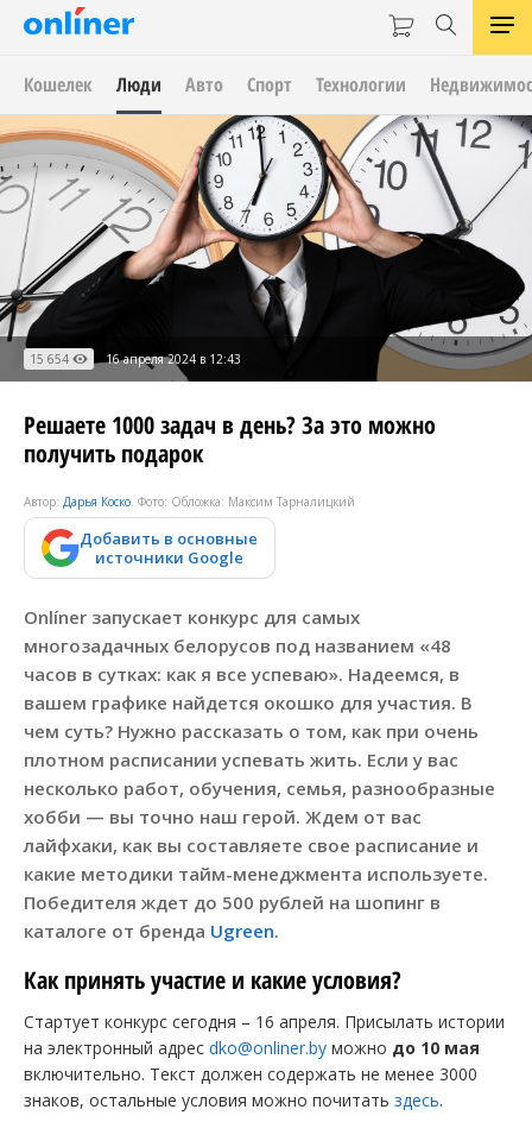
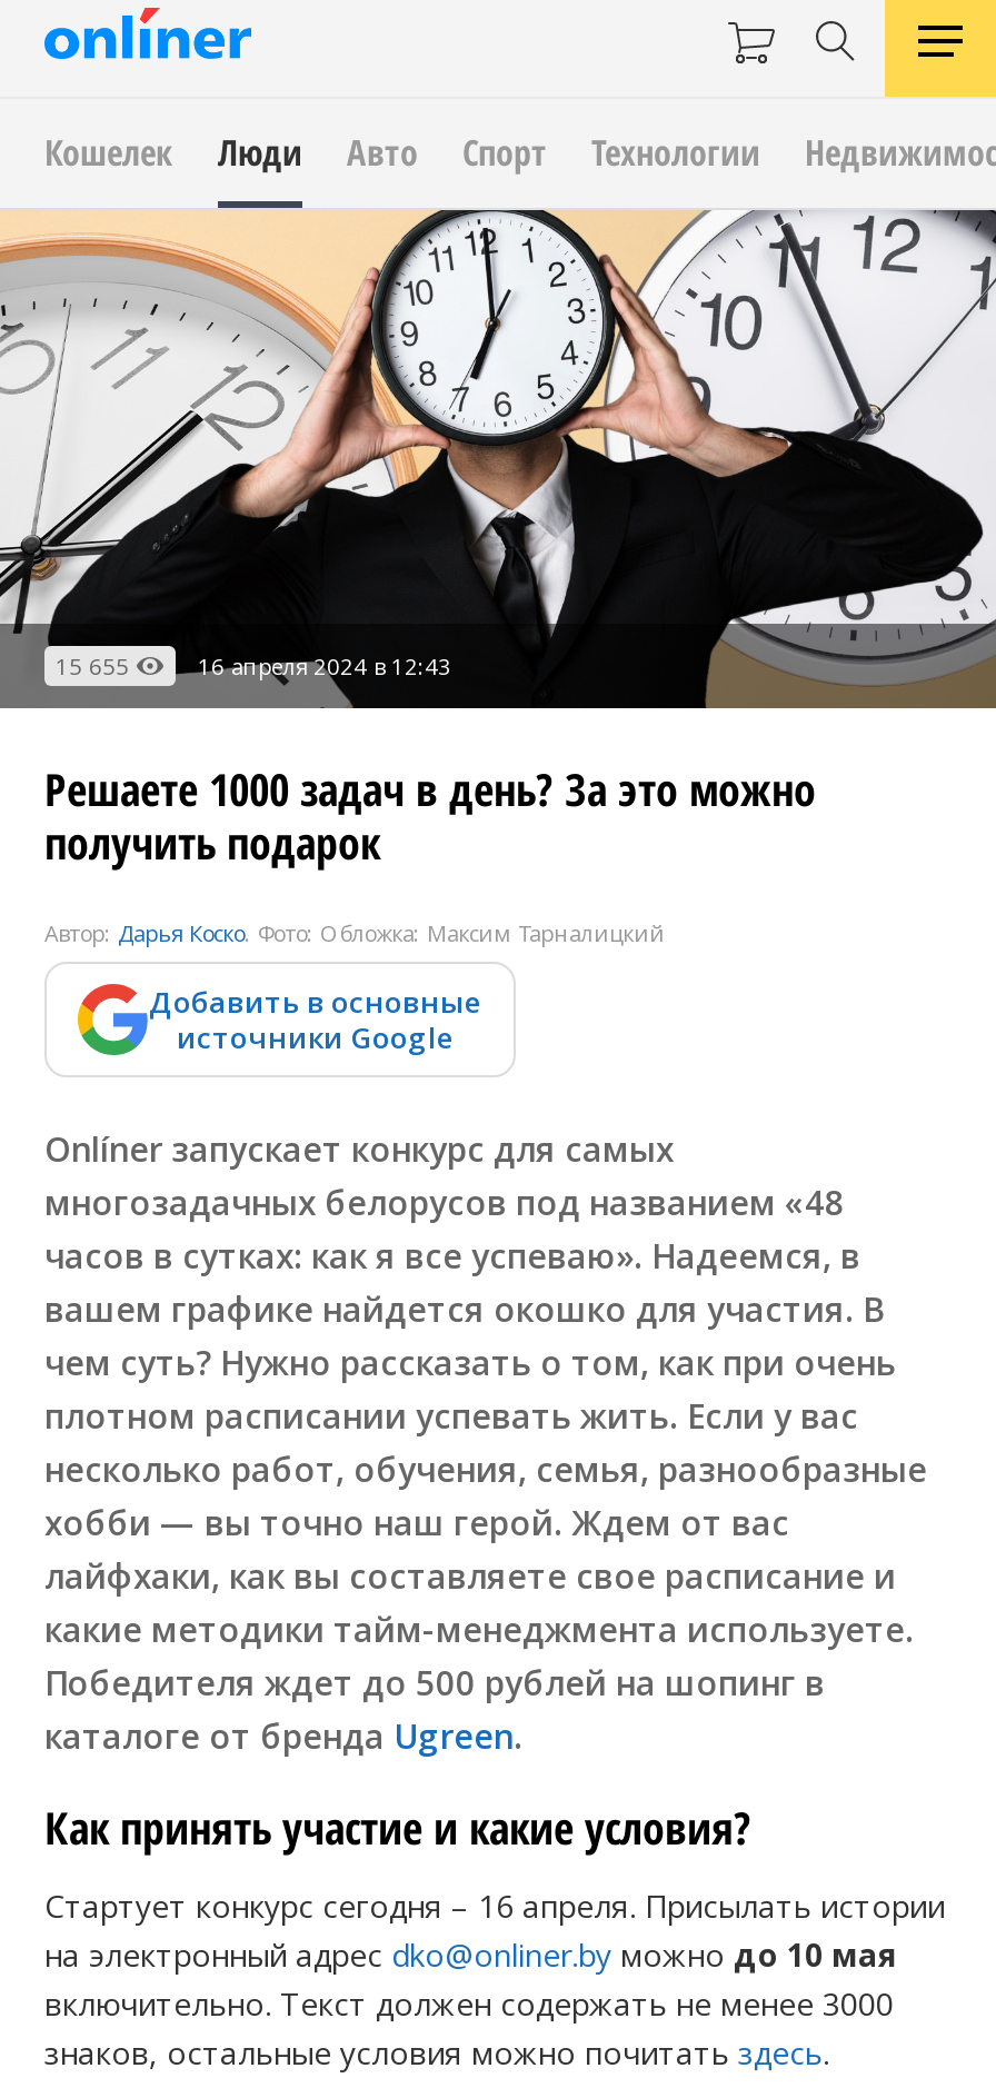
- 15 654
+ 15 655
